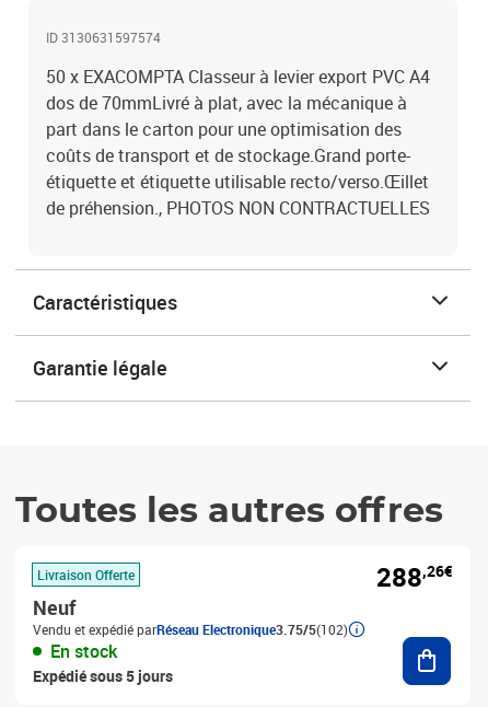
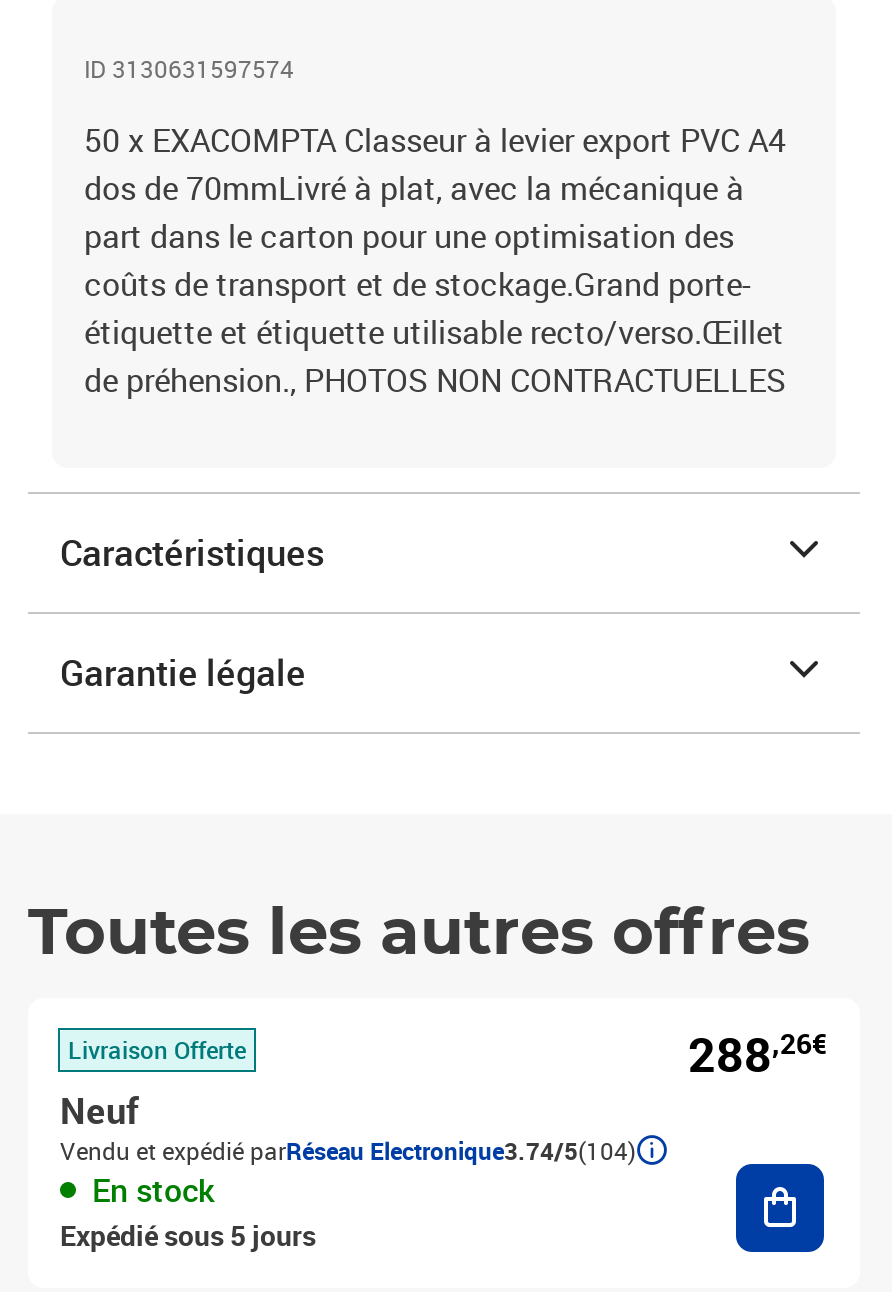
- Vendu et expédié parRéseau Electronique3.75/5(102)
+ Vendu et expédié parRéseau Electronique3.74/5(104)
